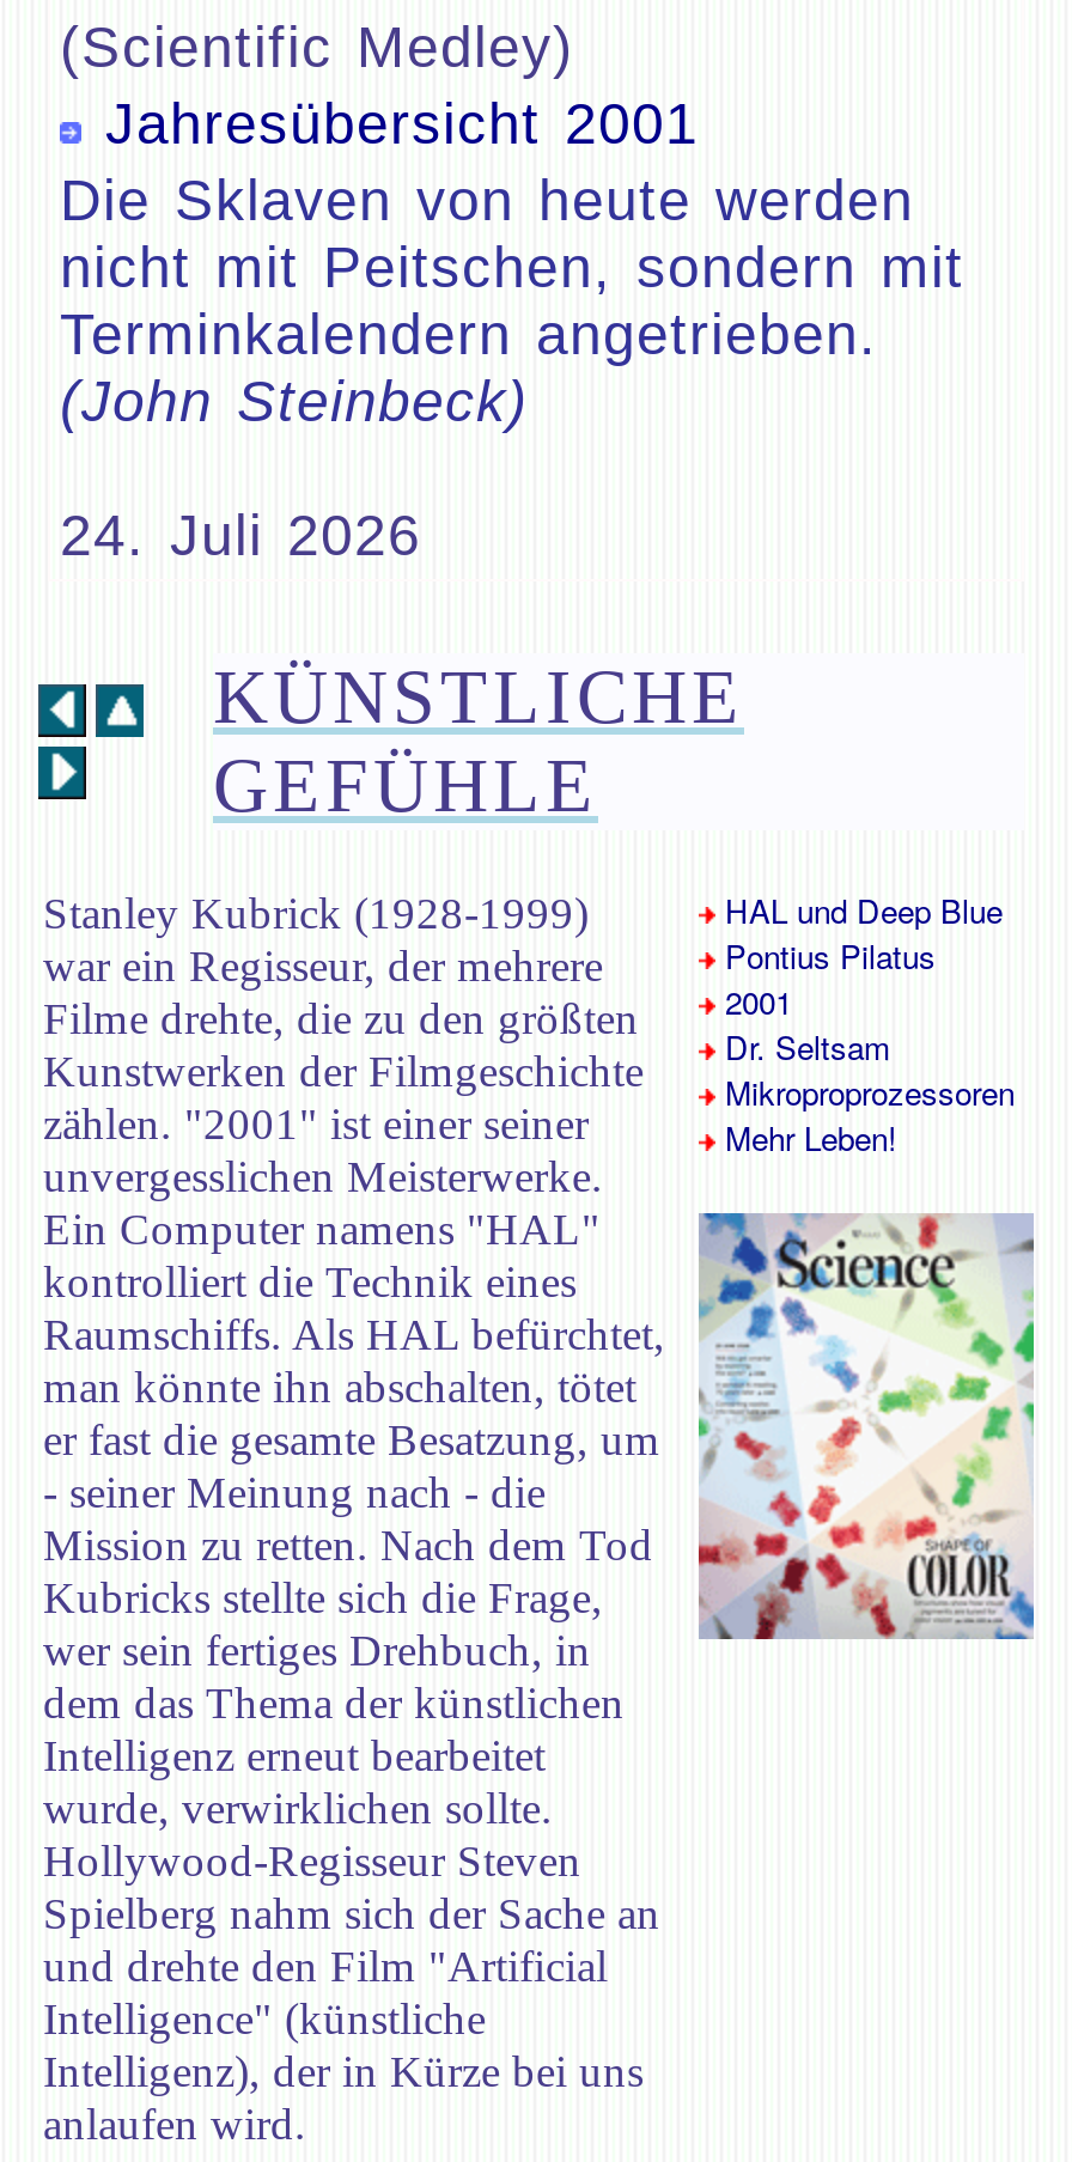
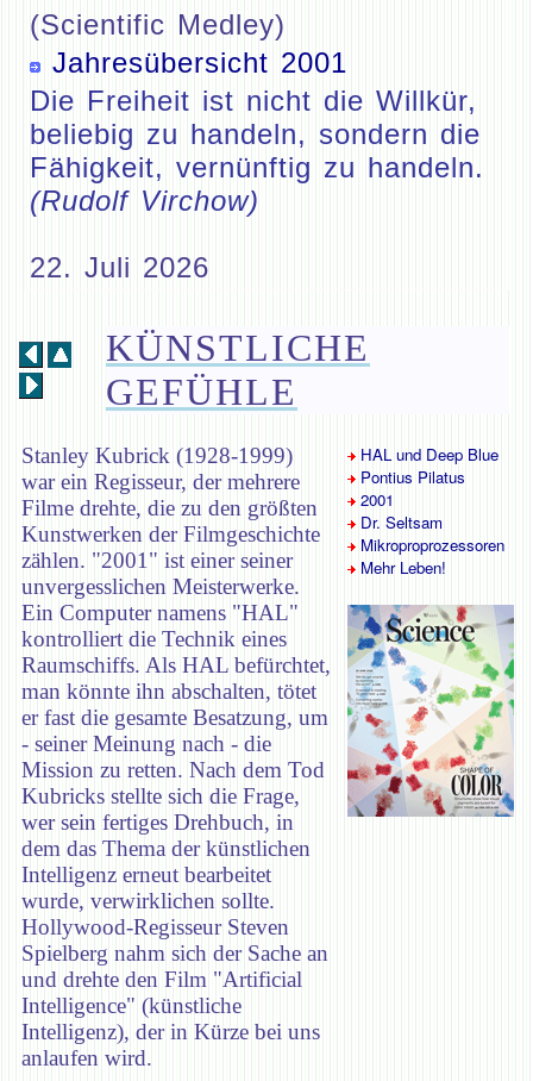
- Die Sklaven von heute werden
- nicht mit Peitschen, sondern mit
- Terminkalendern angetrieben.
- (John Steinbeck)
+ Die Freiheit ist nicht die Willkür,
+ beliebig zu handeln, sondern die
+ Fähigkeit, vernünftig zu handeln.
+ (Rudolf Virchow)

- 24. Juli 2026
+ 22. Juli 2026
